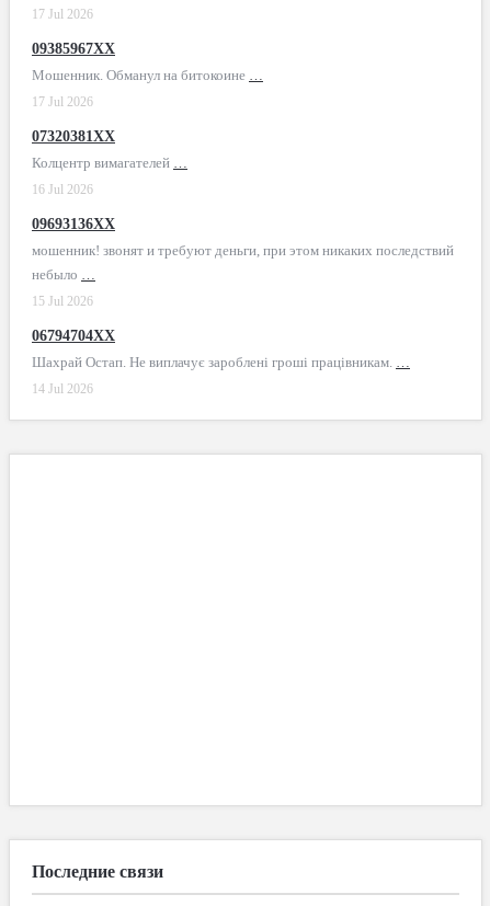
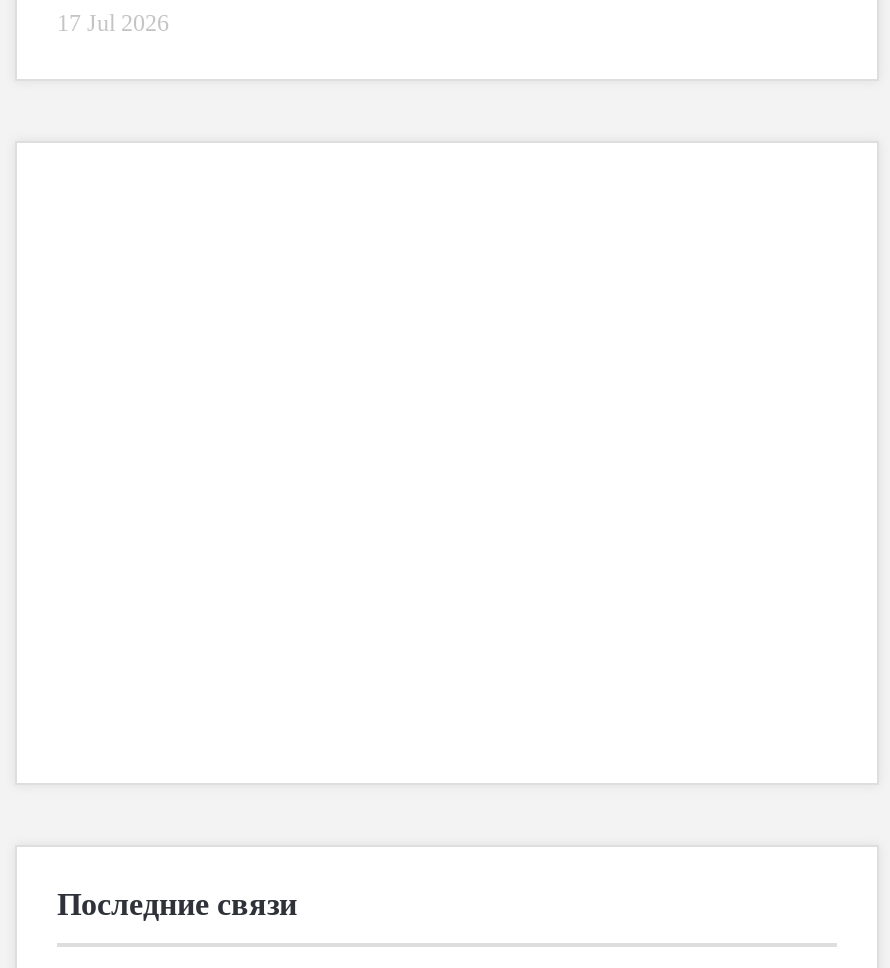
- 09385967XX
- Мошенник. Обманул на битокоине …
- 17 Jul 2026
- 07320381XX
- Колцентр вимагателей …
- 16 Jul 2026
- 09693136XX
- мошенник! звонят и требуют деньги, при этом никаких последствий
- небыло …
- 15 Jul 2026
- 06794704XX
- Шахрай Остап. Не виплачує зароблені гроші працівникам. …
- 14 Jul 2026
